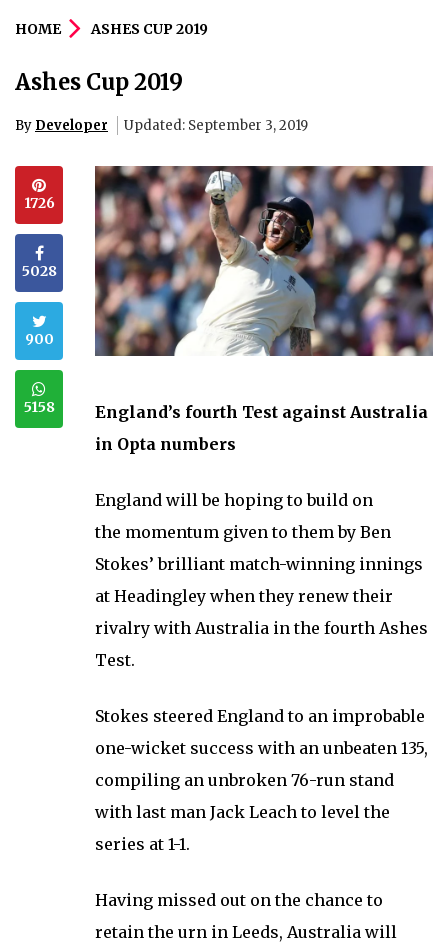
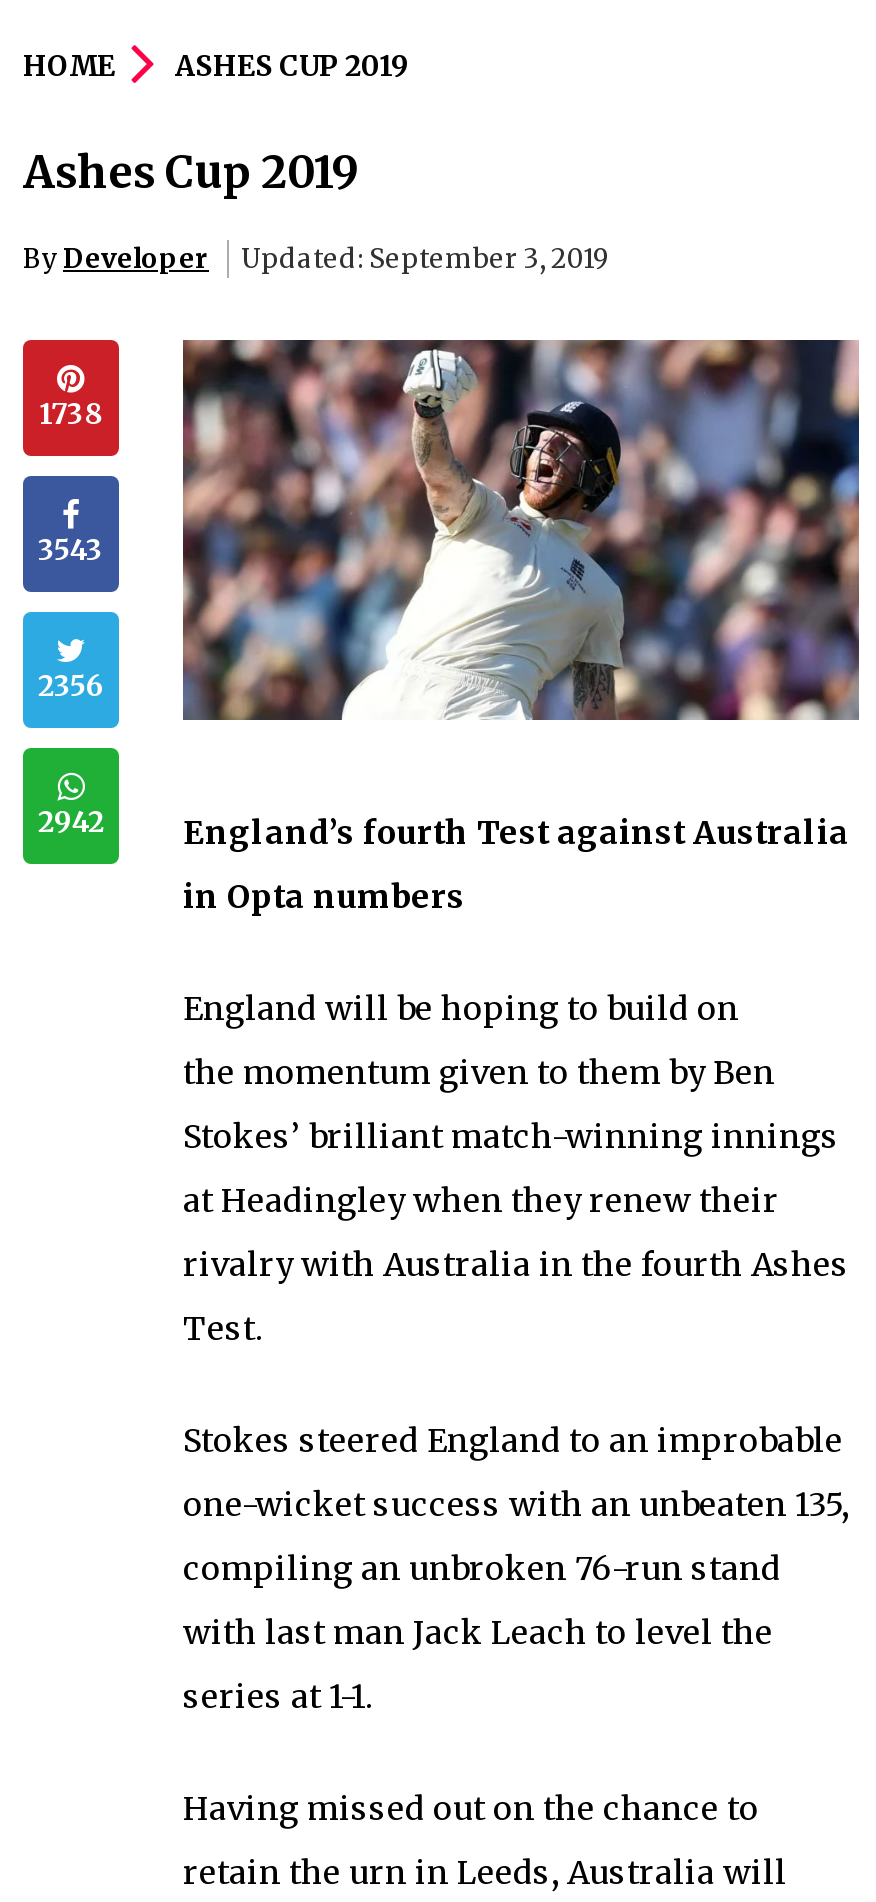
- 1726
+ 1738

- 5028
+ 3543

- 900
+ 2356

- 5158
+ 2942
